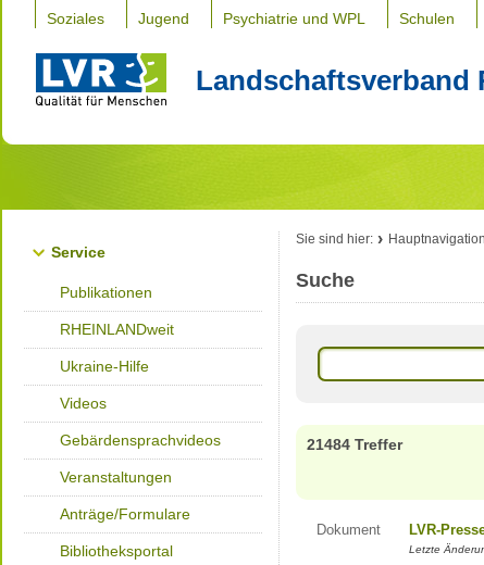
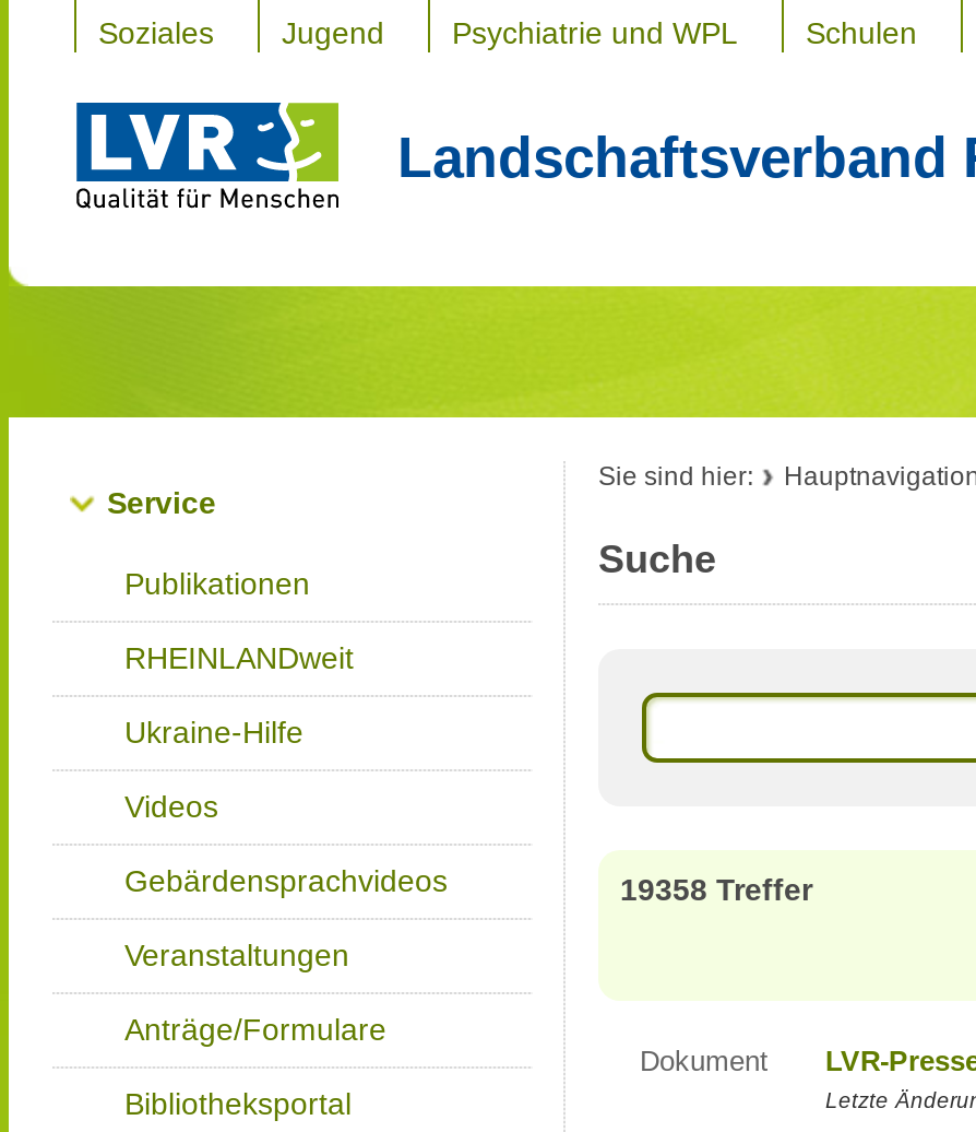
- 21484 Treffer
+ 19358 Treffer
